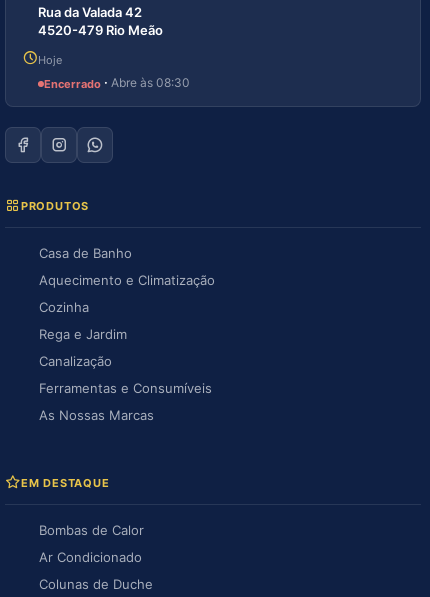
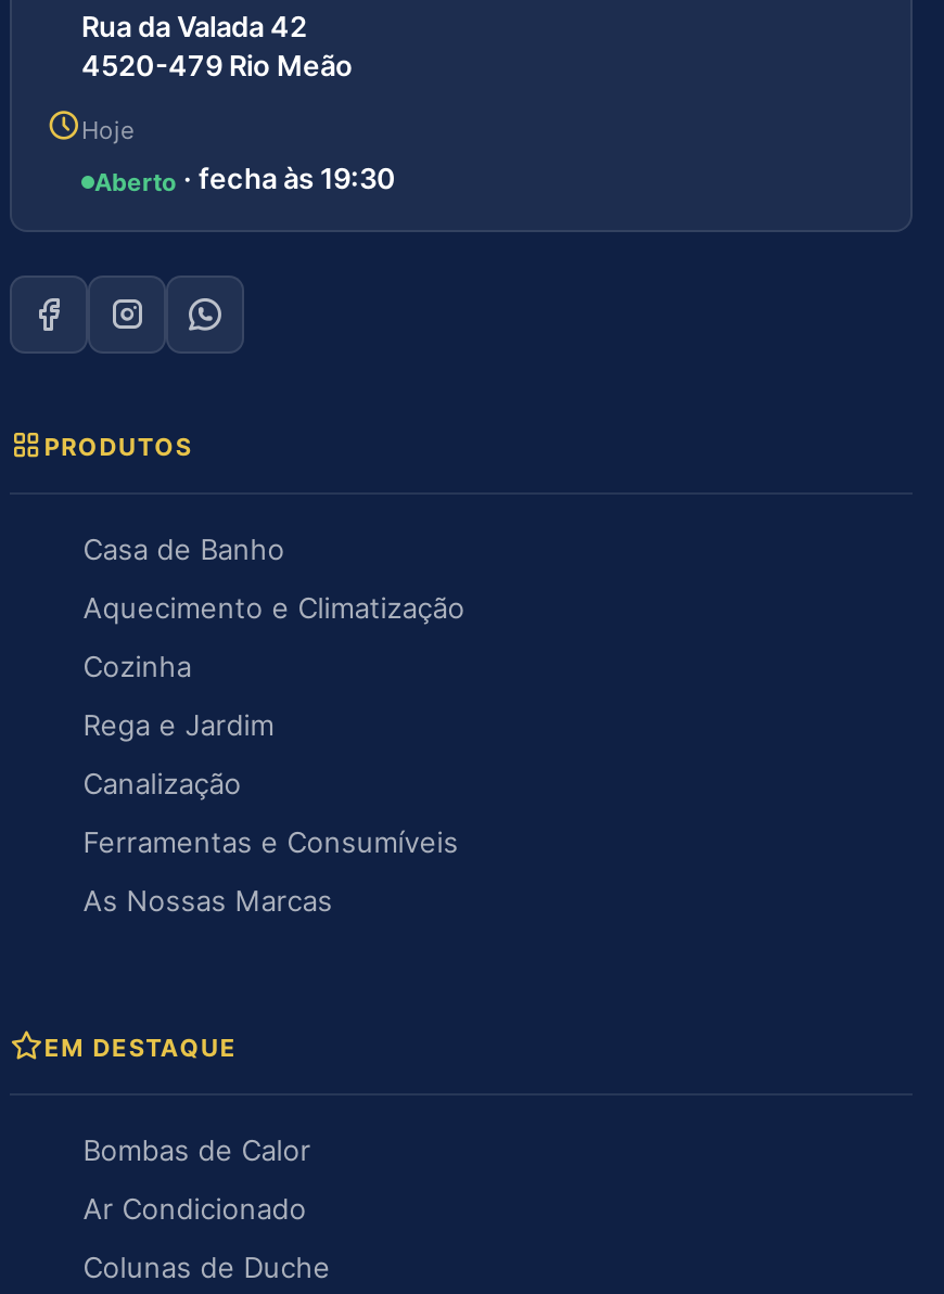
- Encerrado · Abre às 08:30
+ Aberto · fecha às 19:30
